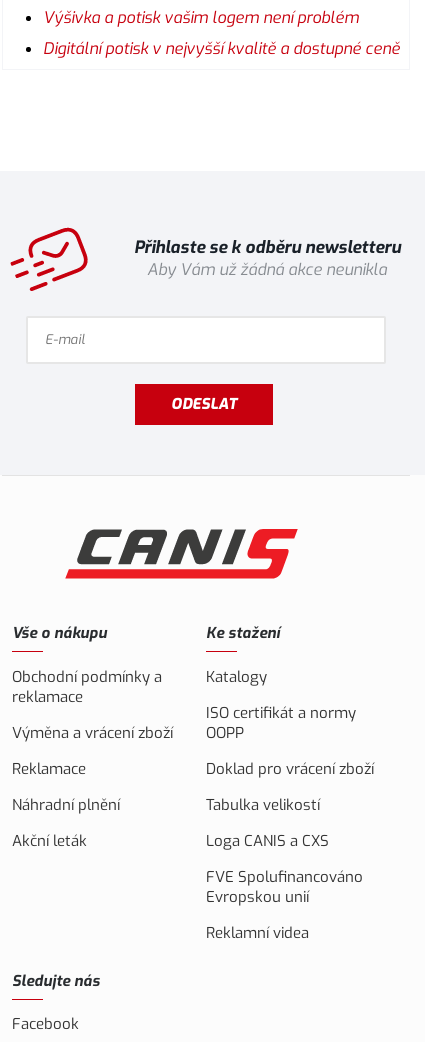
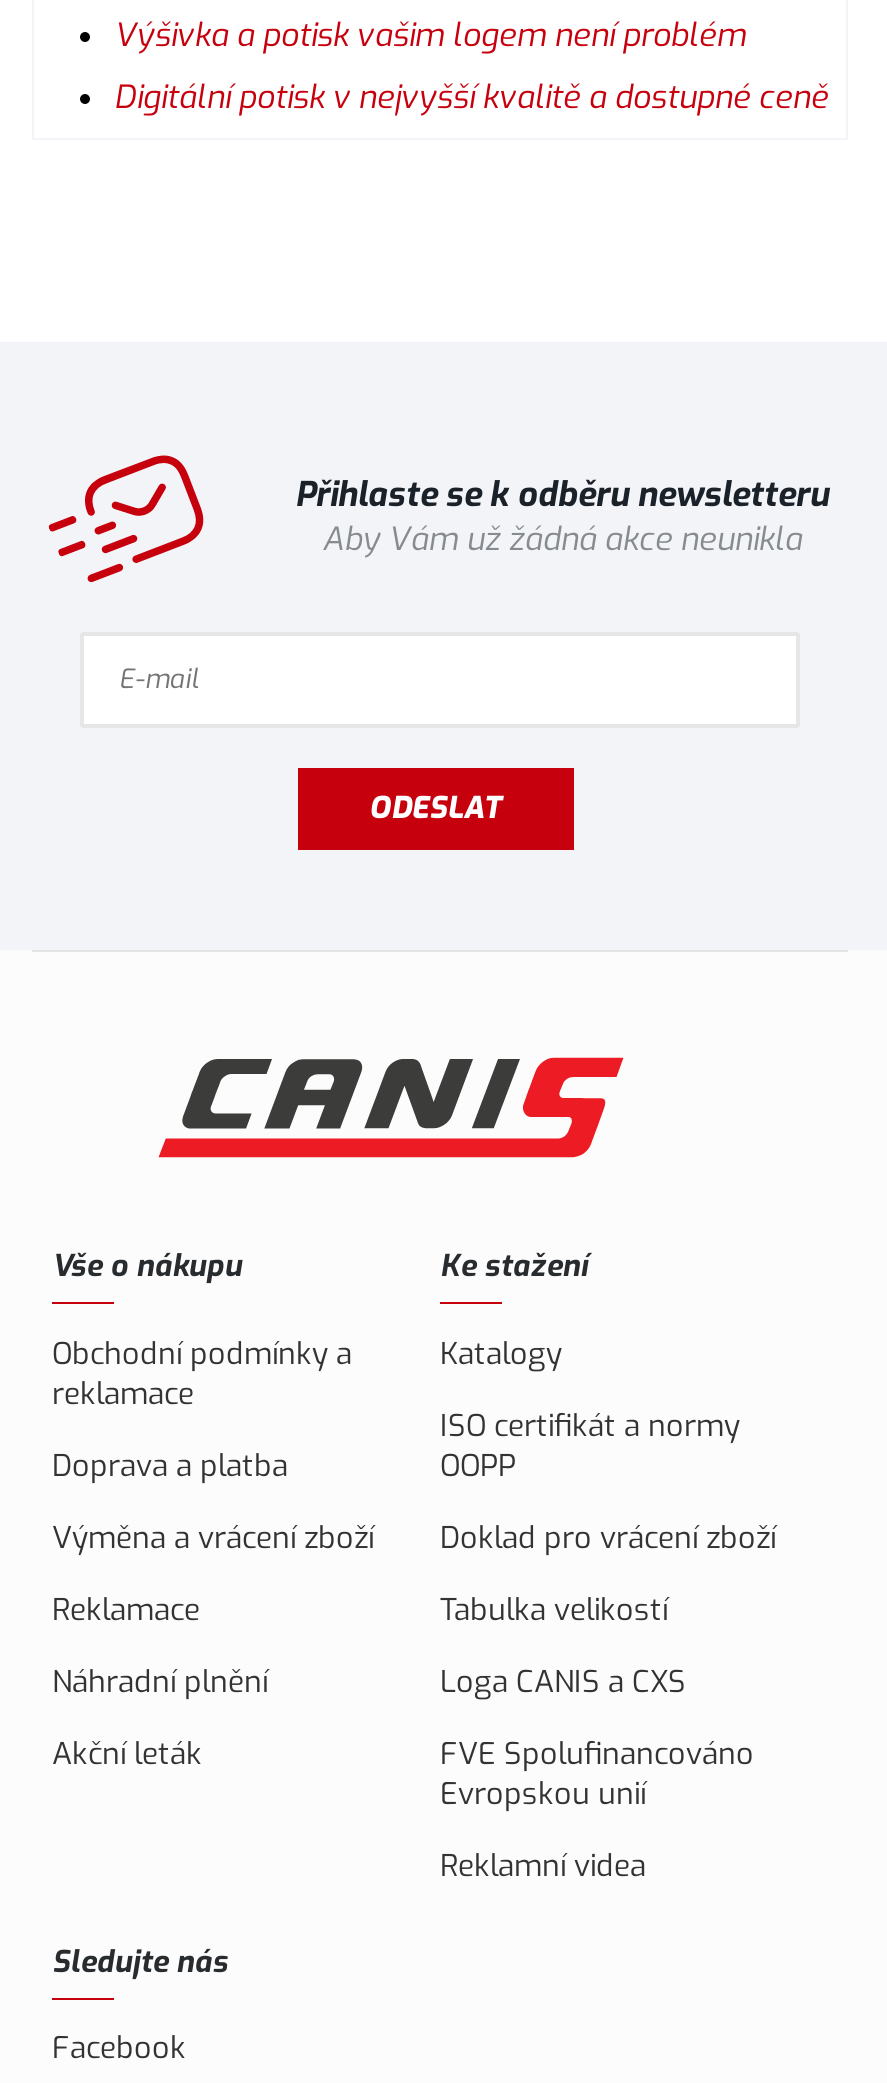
moved down: Výměna a vrácení zboží | Reklamace | Náhradní plnění | Akční leták

+ Doprava a platba
